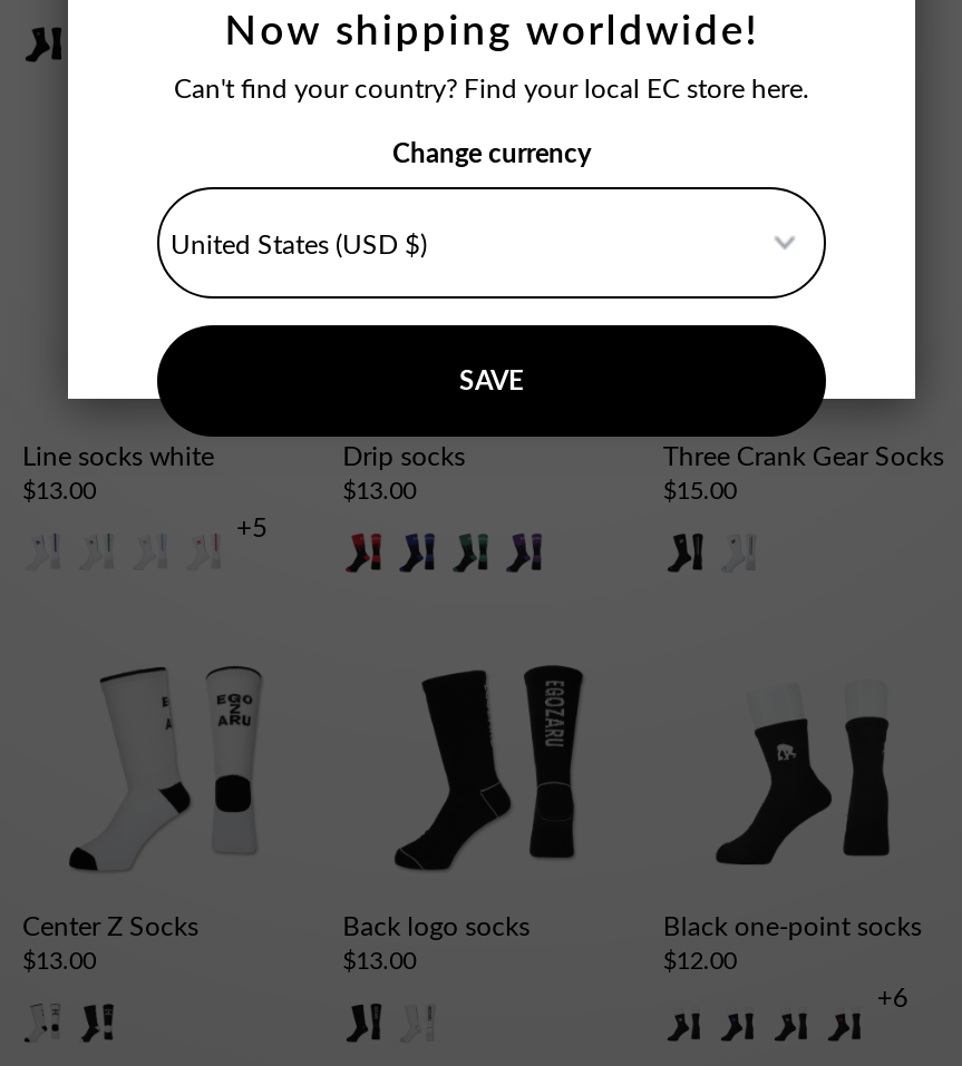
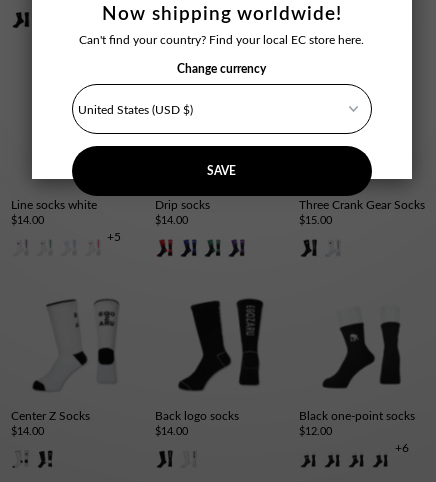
- $13.00
+ $14.00

- $13.00
+ $14.00

- $13.00
+ $14.00

- $13.00
+ $14.00
